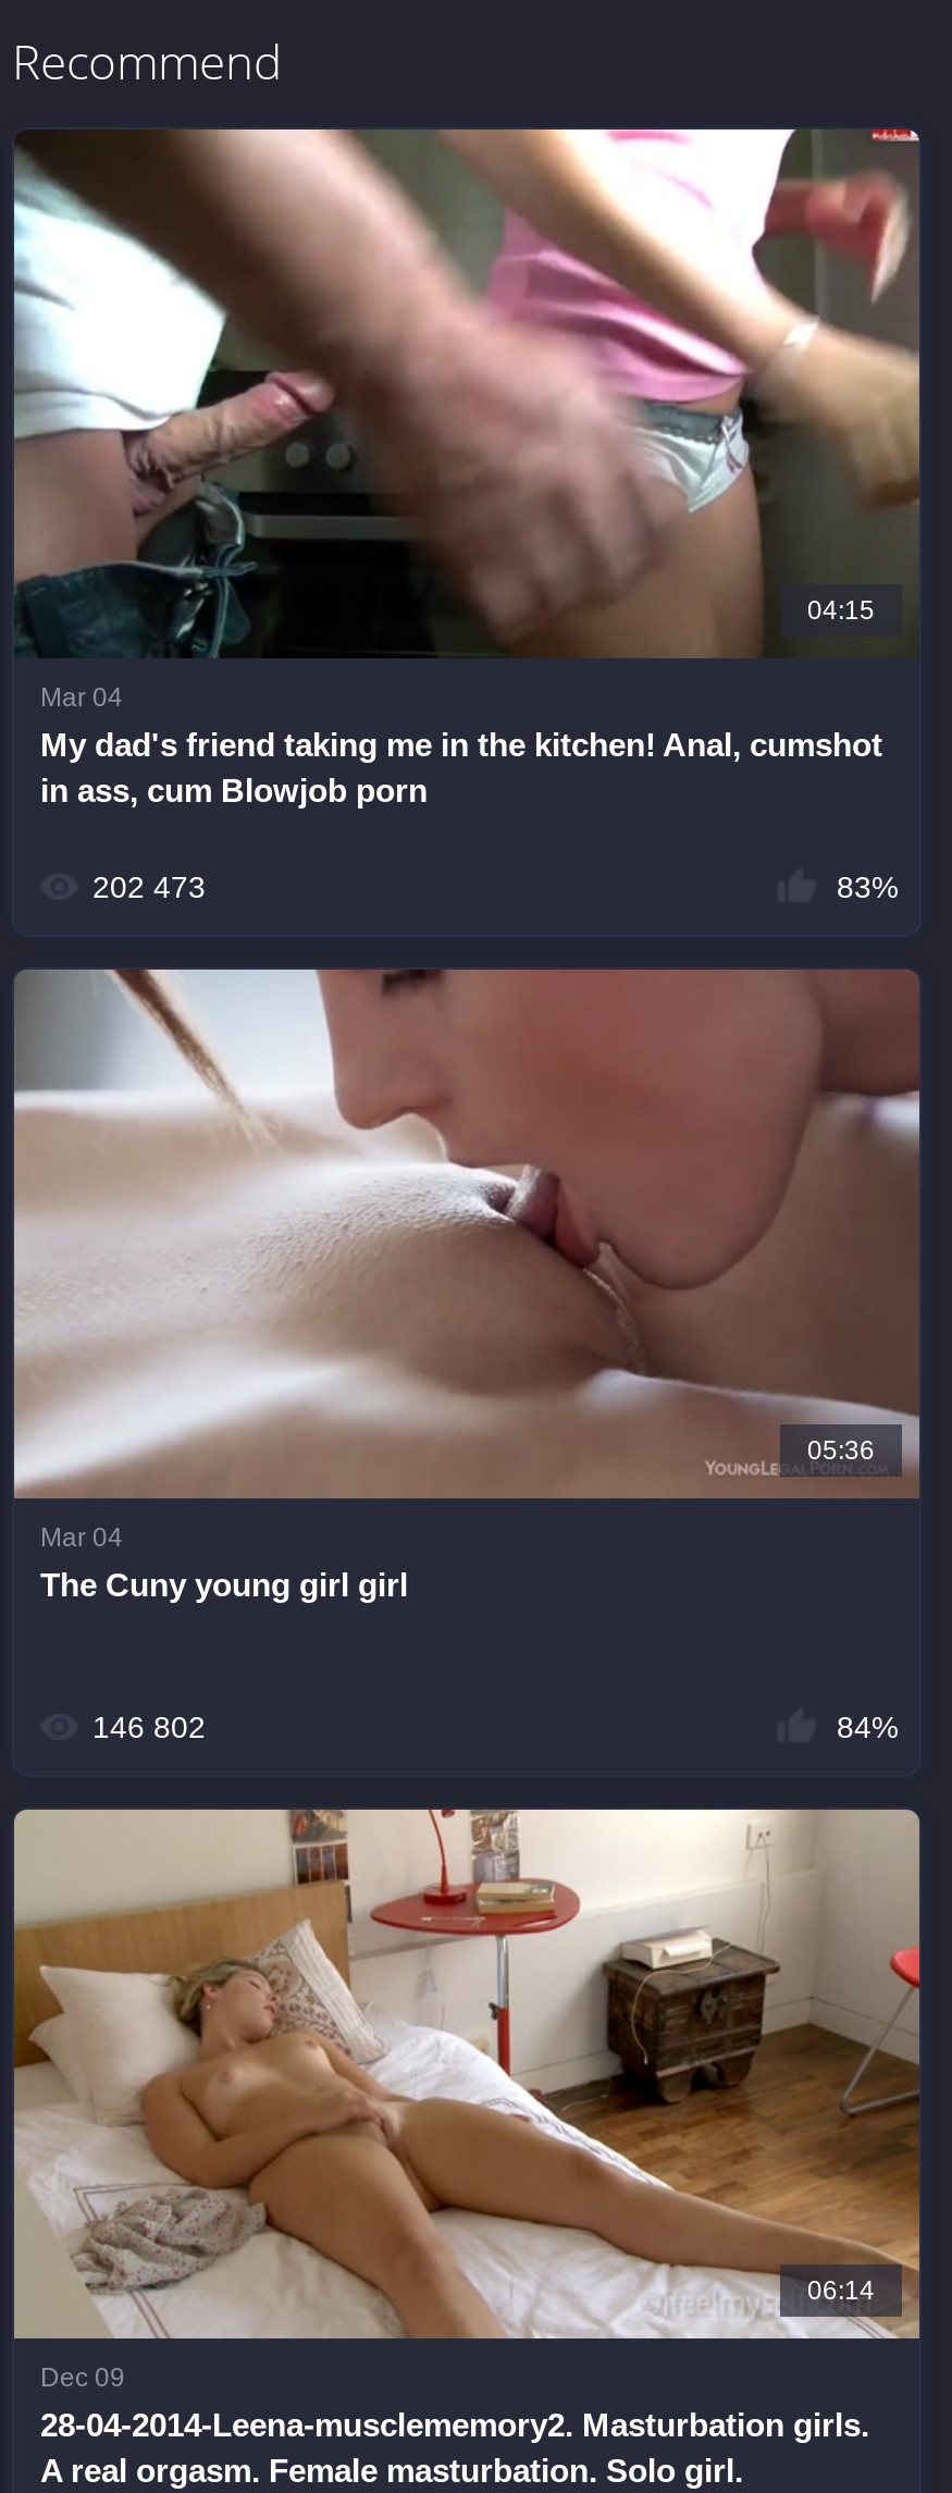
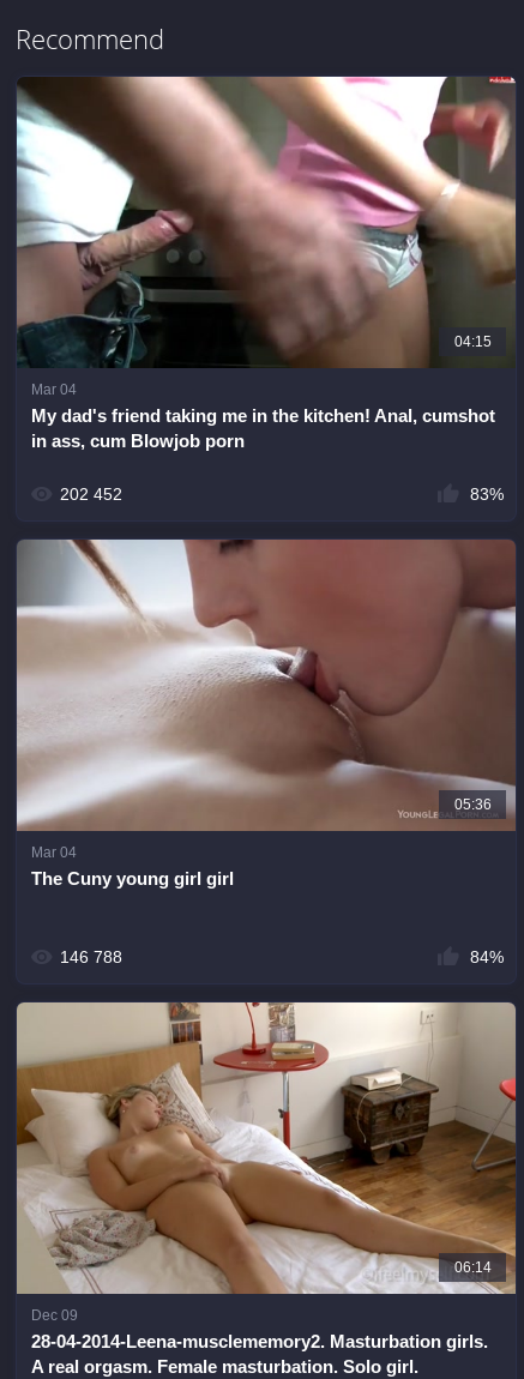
- 202 473
+ 202 452

- 146 802
+ 146 788
